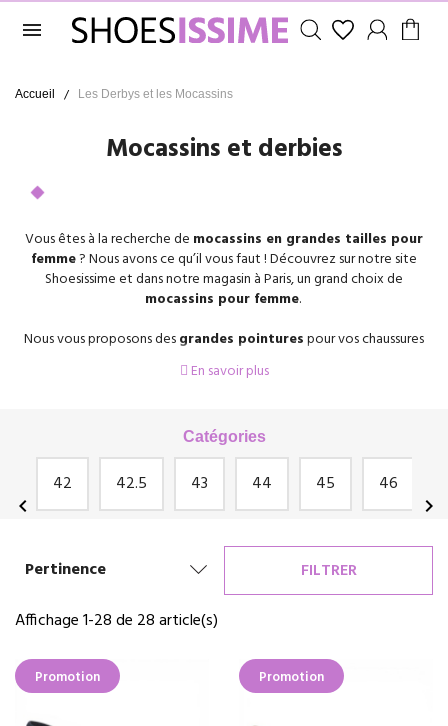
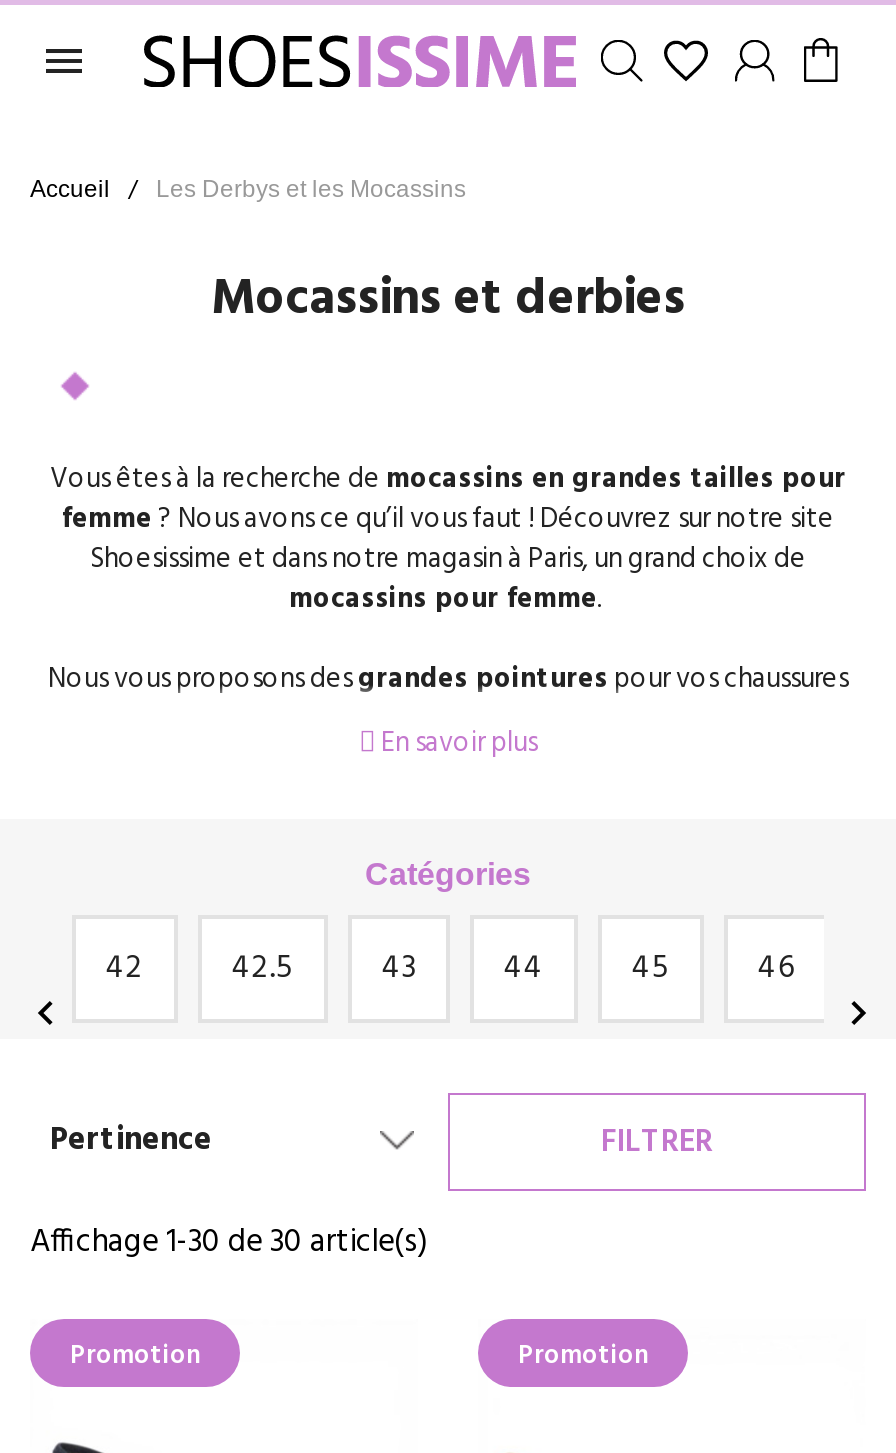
- Affichage 1-28 de 28 article(s)
+ Affichage 1-30 de 30 article(s)
